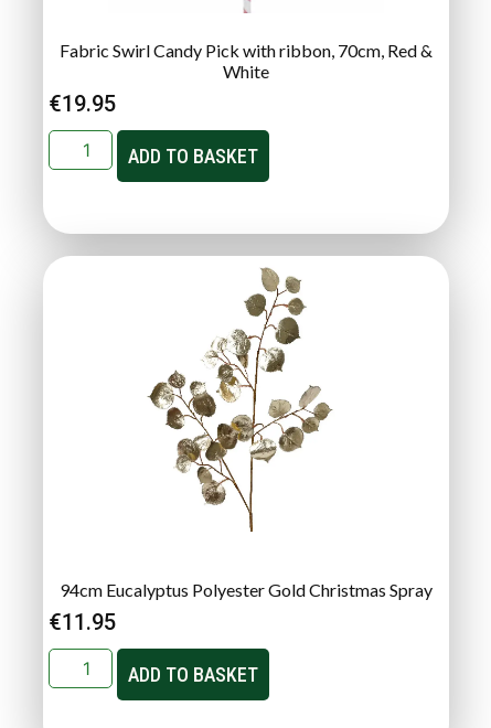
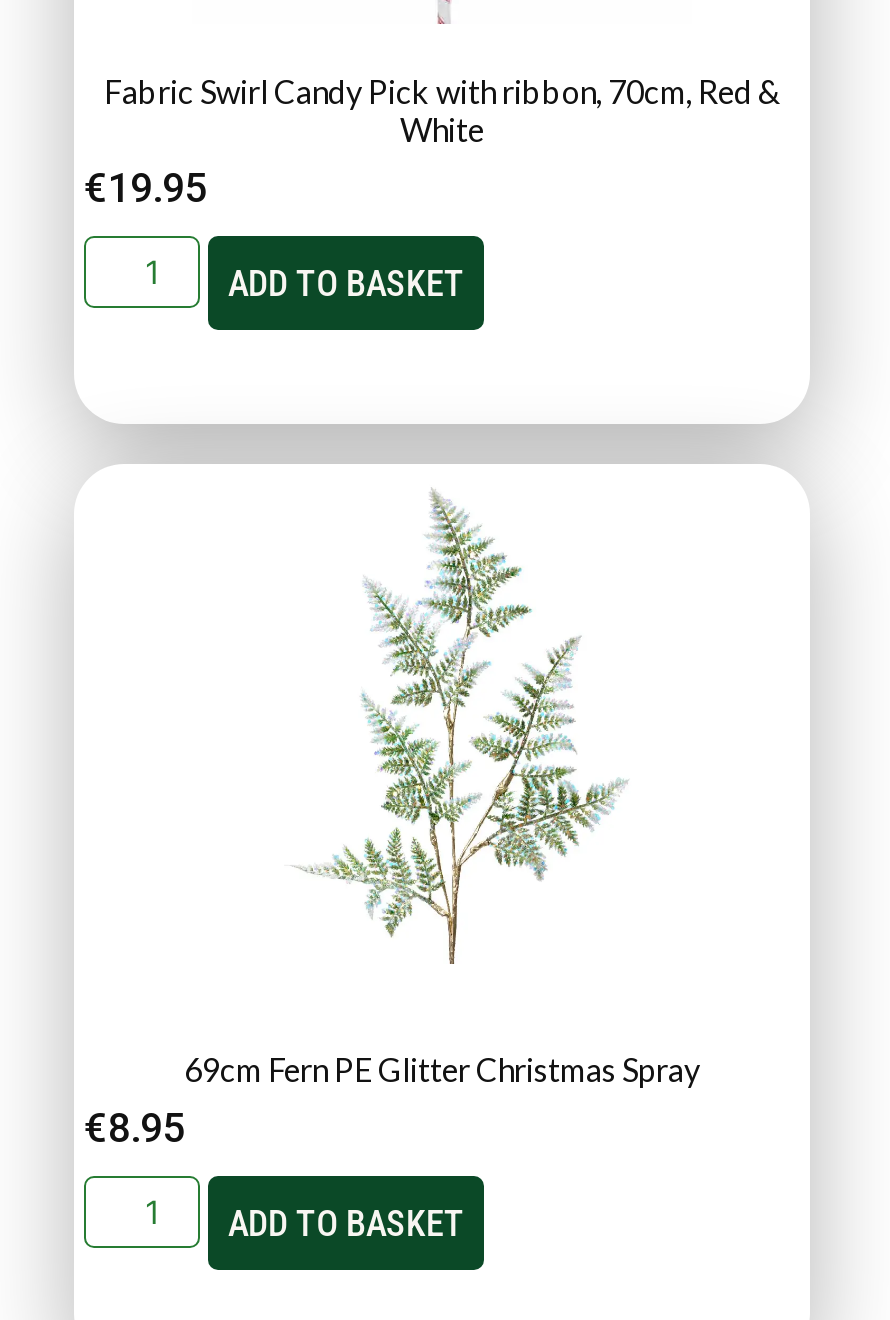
- [image]
+ [image]

- 94cm Eucalyptus Polyester Gold Christmas Spray
+ 69cm Fern PE Glitter Christmas Spray

- €11.95
+ €8.95
